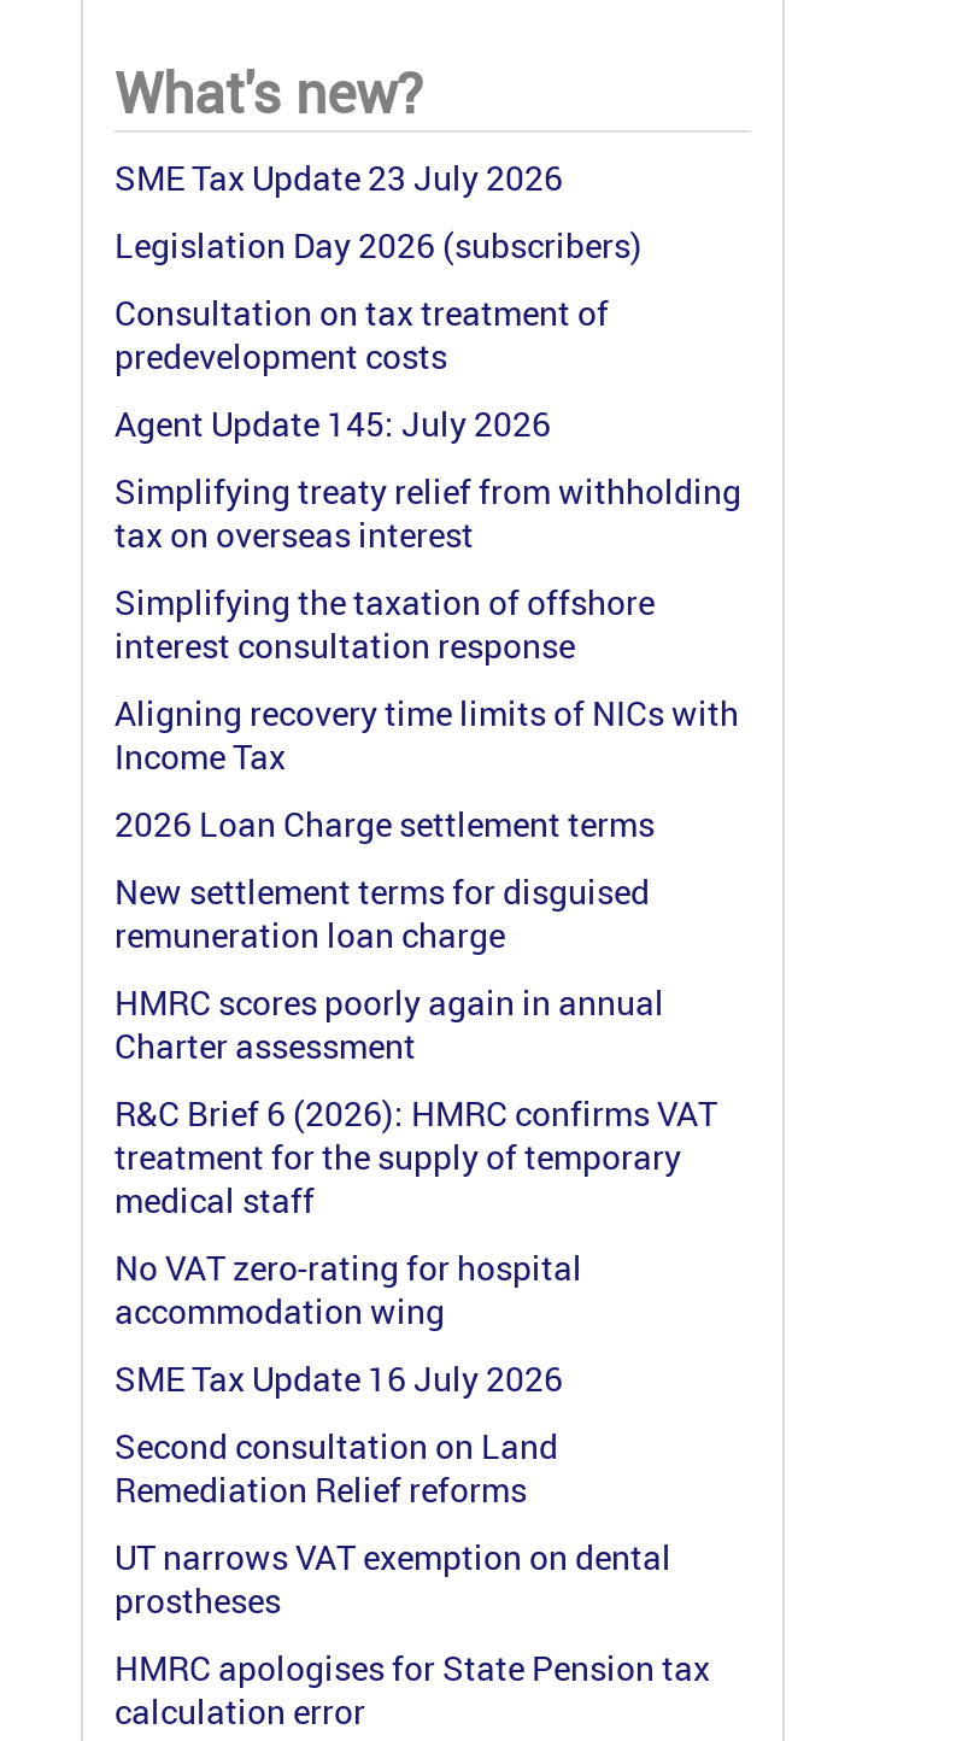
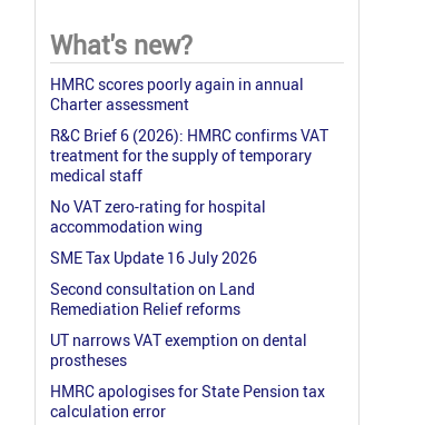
- SME Tax Update 23 July 2026
- Legislation Day 2026 (subscribers)
- Consultation on tax treatment of
- predevelopment costs
- Agent Update 145: July 2026
- Simplifying treaty relief from withholding
- tax on overseas interest
- Simplifying the taxation of offshore
- interest consultation response
- Aligning recovery time limits of NICs with
- Income Tax
- 2026 Loan Charge settlement terms
- New settlement terms for disguised
- remuneration loan charge
